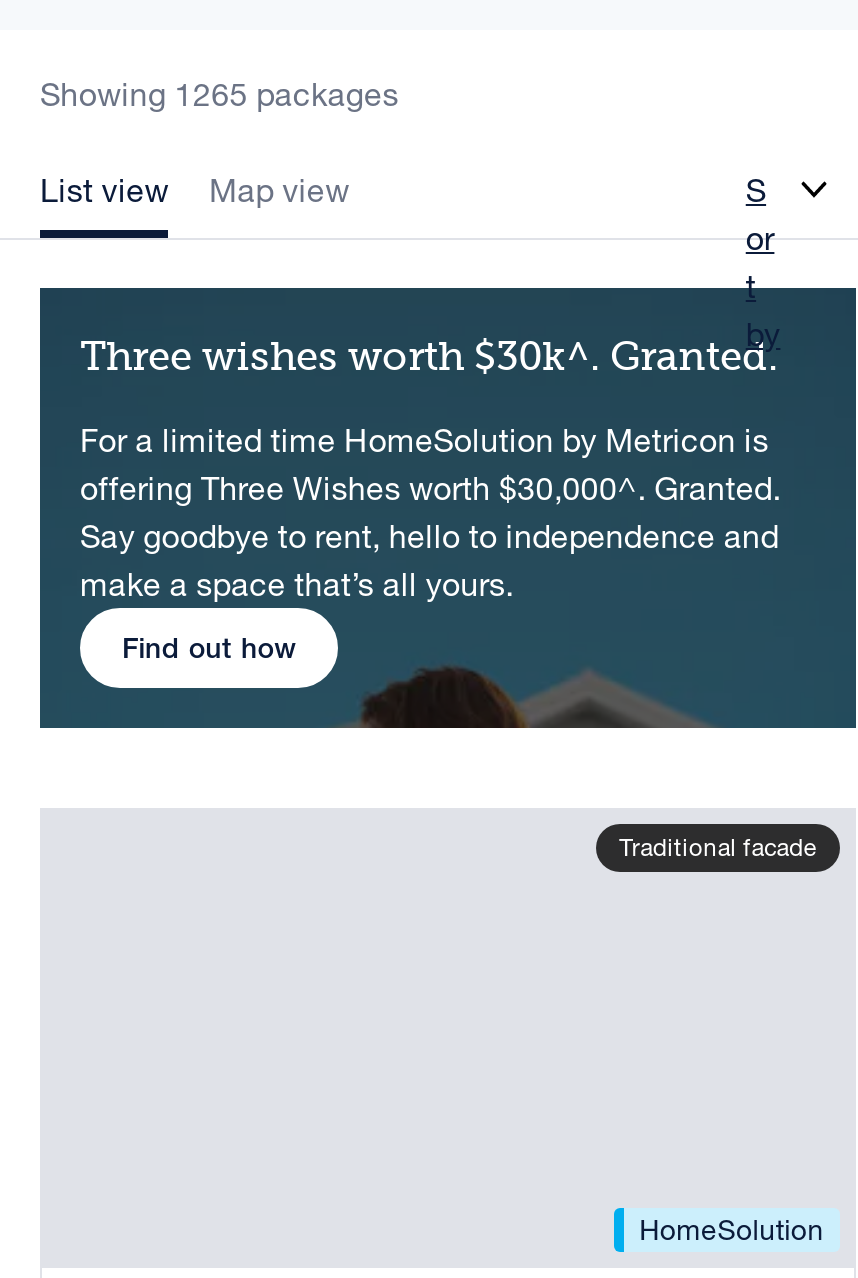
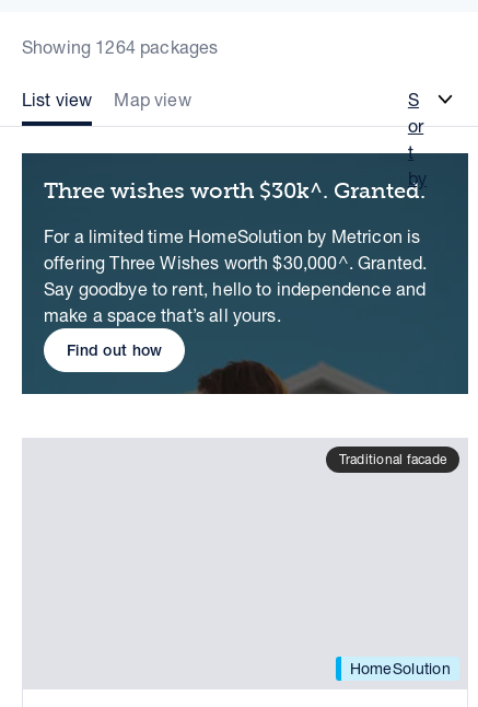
- Showing 1265 packages
+ Showing 1264 packages
